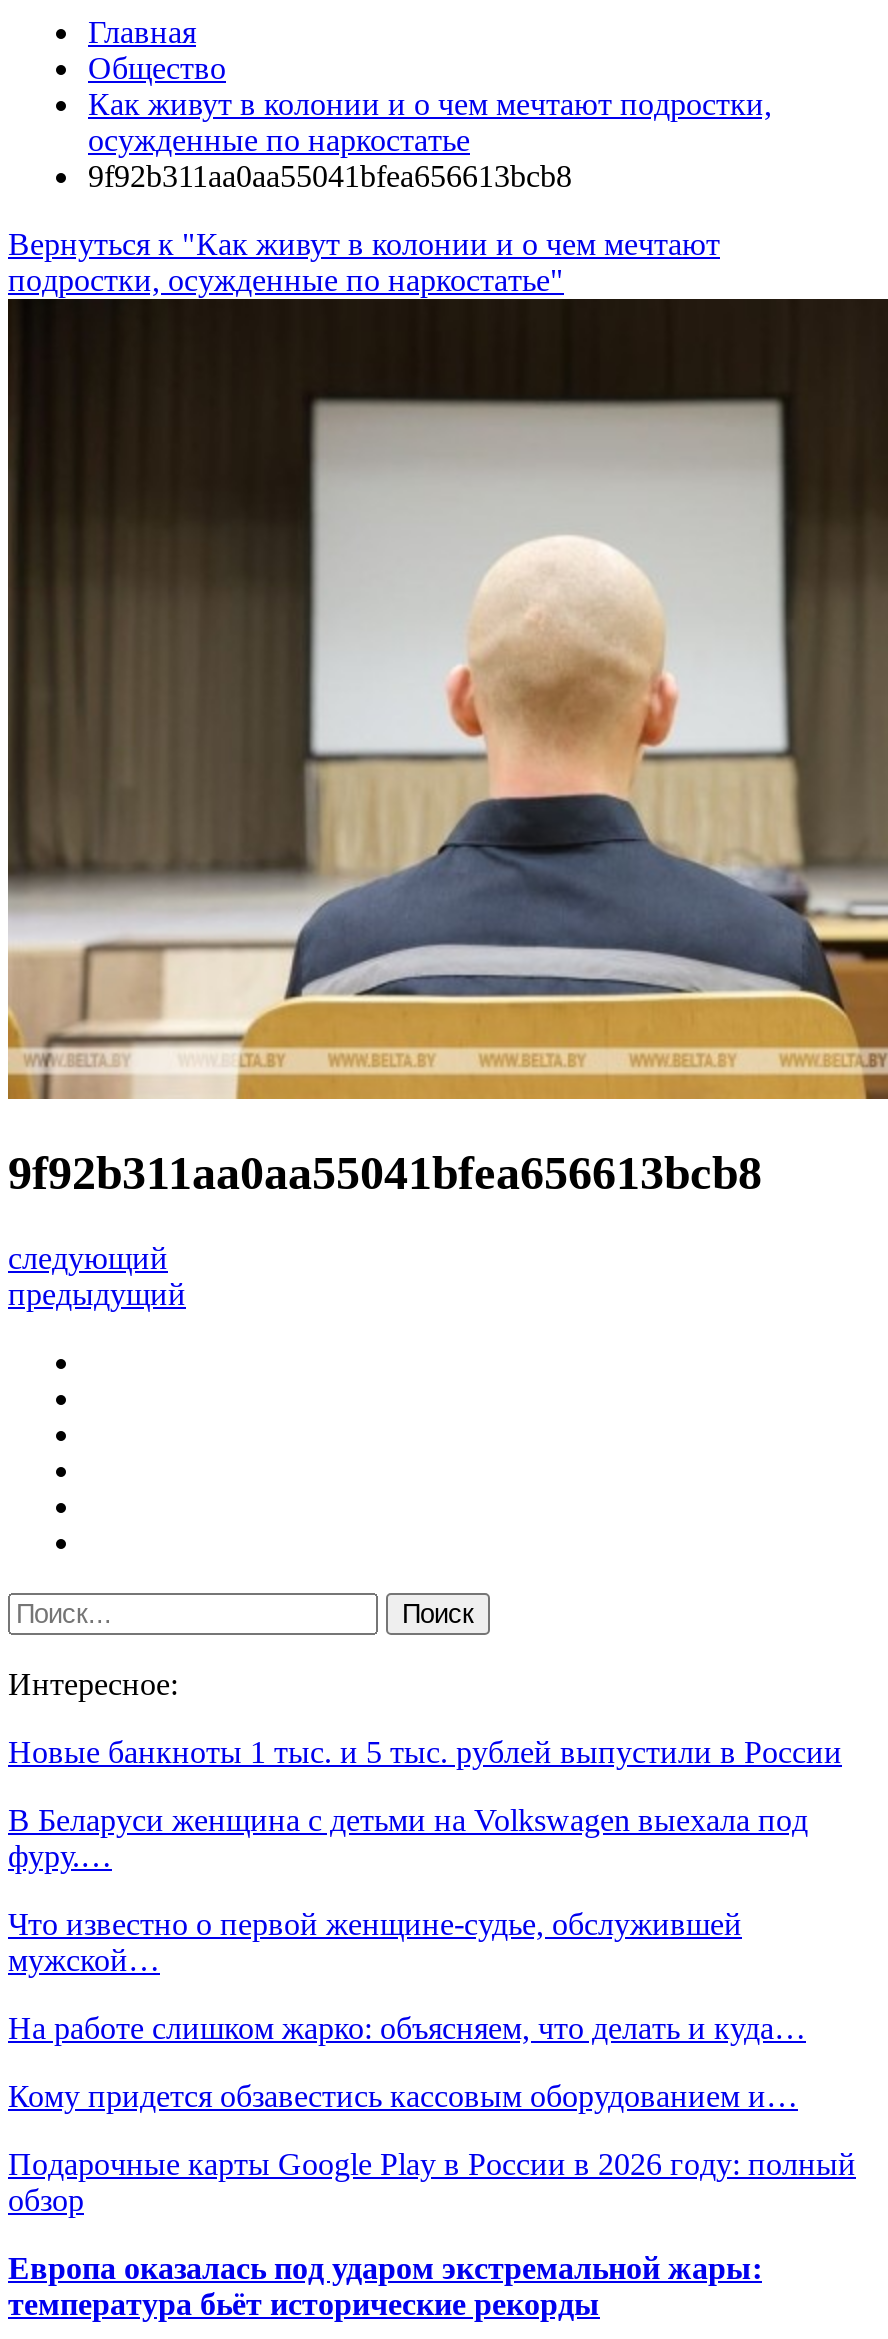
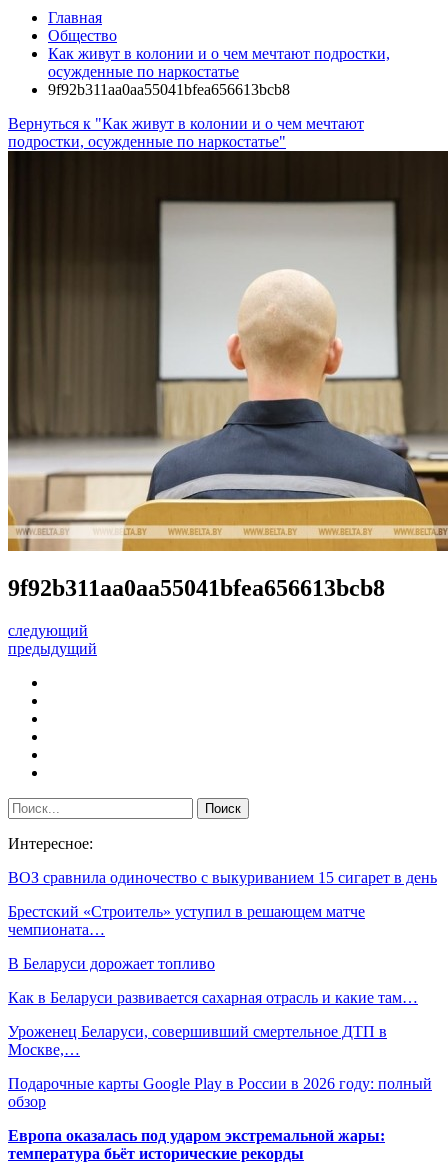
- Новые банкноты 1 тыс. и 5 тыс. рублей выпустили в России
+ ВОЗ сравнила одиночество с выкуриванием 15 сигарет в день

- В Беларуси женщина с детьми на Volkswagen выехала под
- фуру.…
+ Брестский «Строитель» уступил в решающем матче
+ чемпионата…

- Что известно о первой женщине-судье, обслужившей
- мужской…
+ В Беларуси дорожает топливо

- На работе слишком жарко: объясняем, что делать и куда…
+ Как в Беларуси развивается сахарная отрасль и какие там…

- Кому придется обзавестись кассовым оборудованием и…
+ Уроженец Беларуси, совершивший смертельное ДТП в
+ Москве,…
